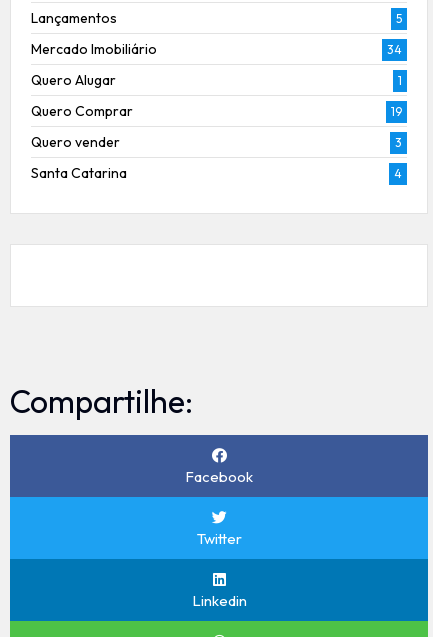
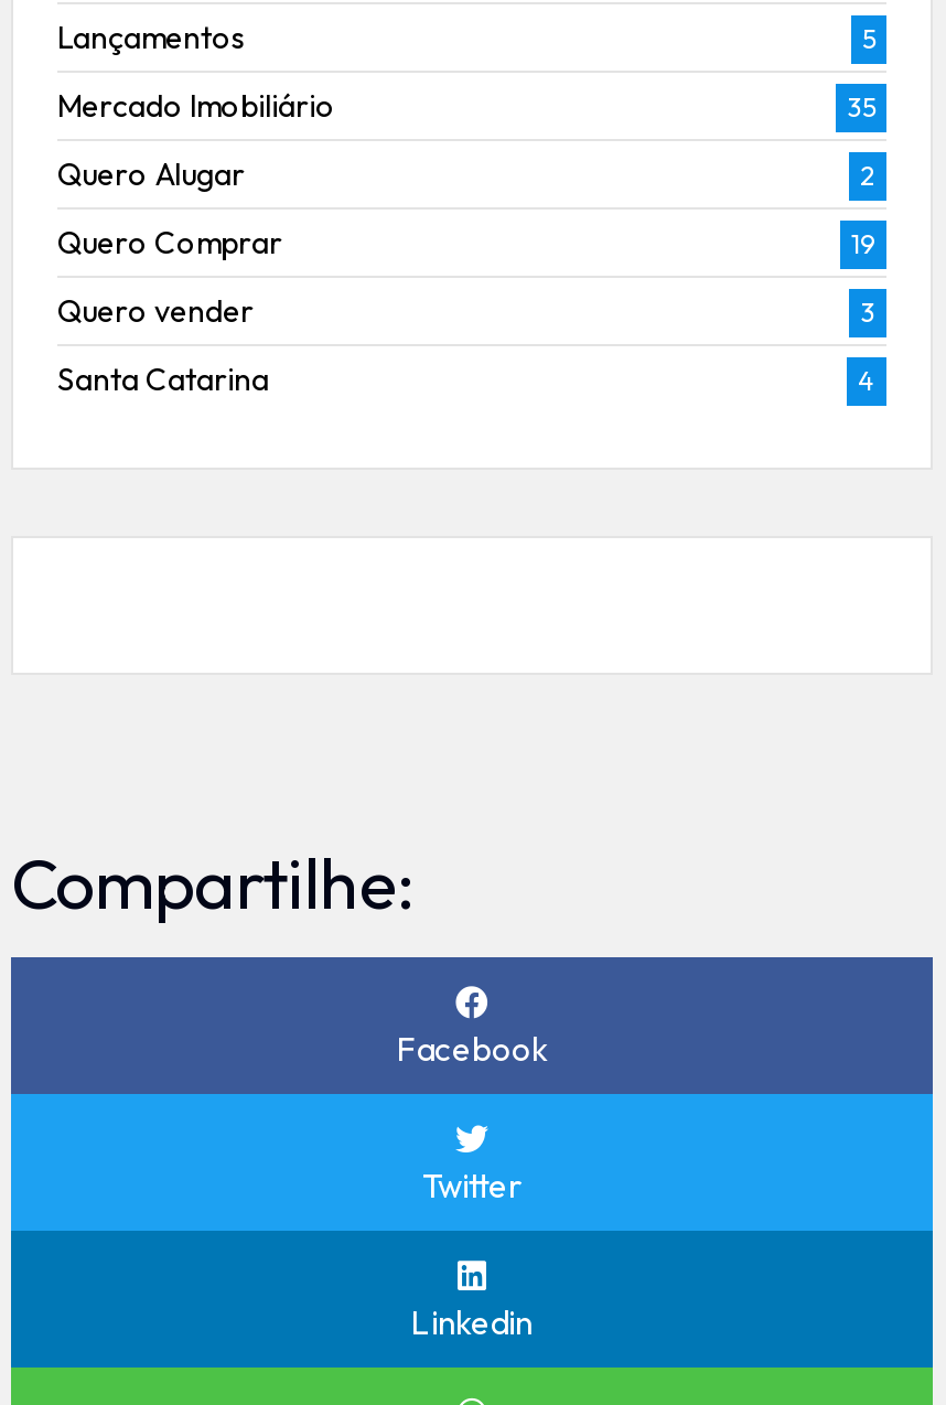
- 34
+ 35

- 1
+ 2
